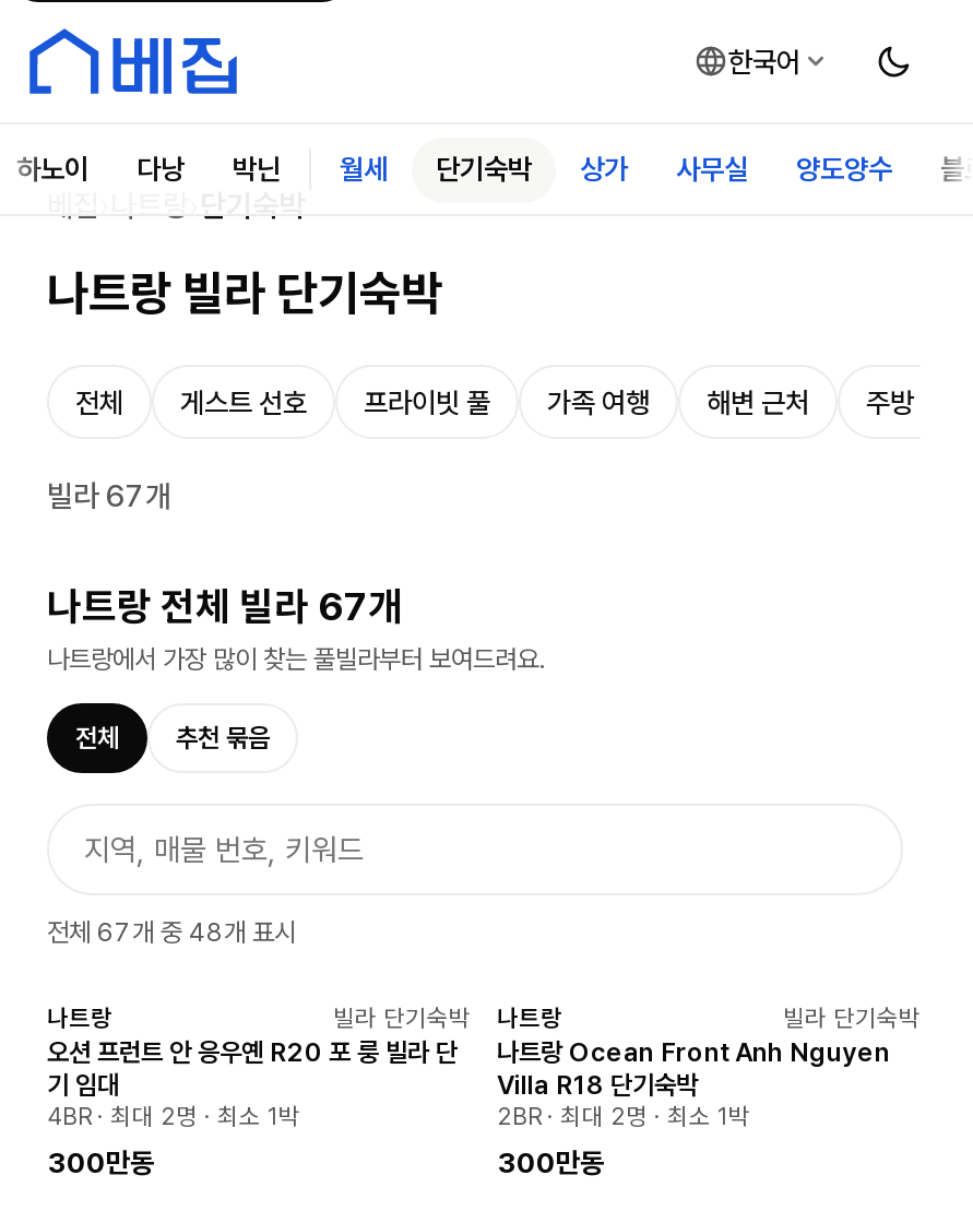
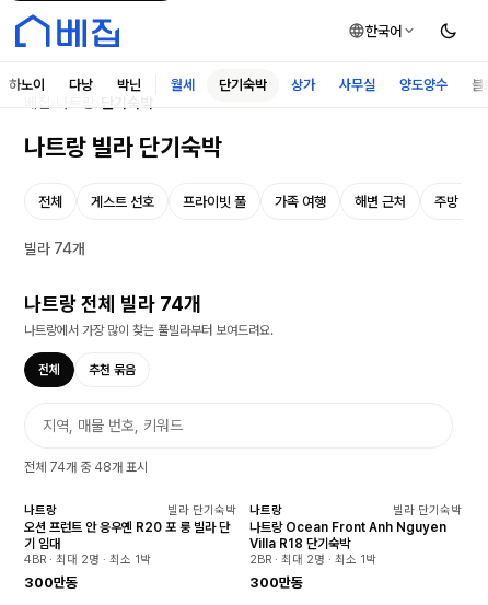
- 빌라 67개
+ 빌라 74개

- 나트랑 전체 빌라 67개
+ 나트랑 전체 빌라 74개

- 전체 67개 중 48개 표시
+ 전체 74개 중 48개 표시
